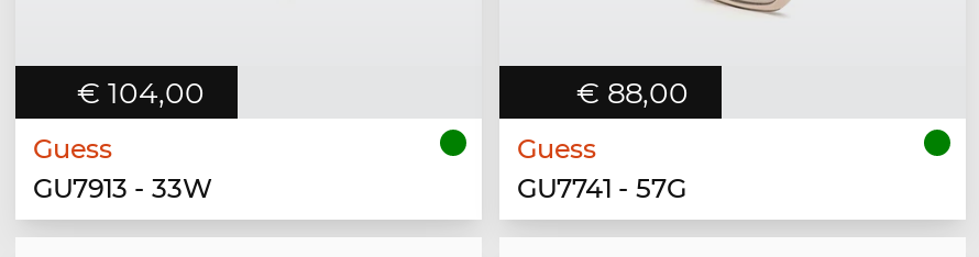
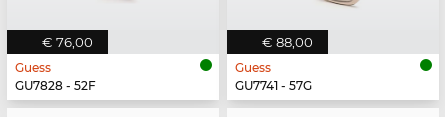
- € 104,00
+ € 76,00

- GU7913 - 33W
+ GU7828 - 52F
